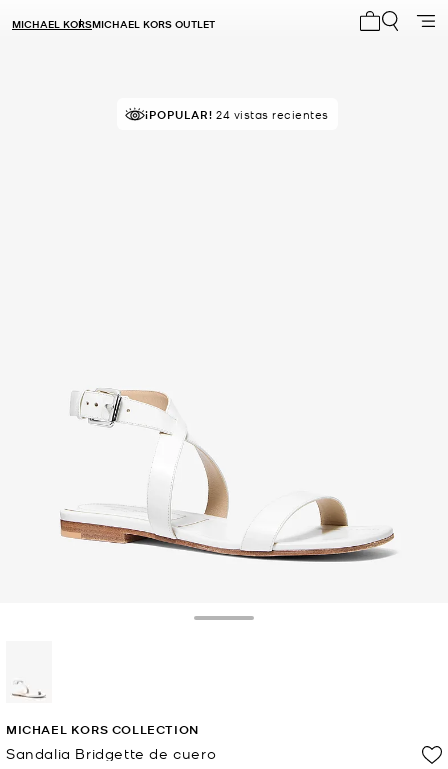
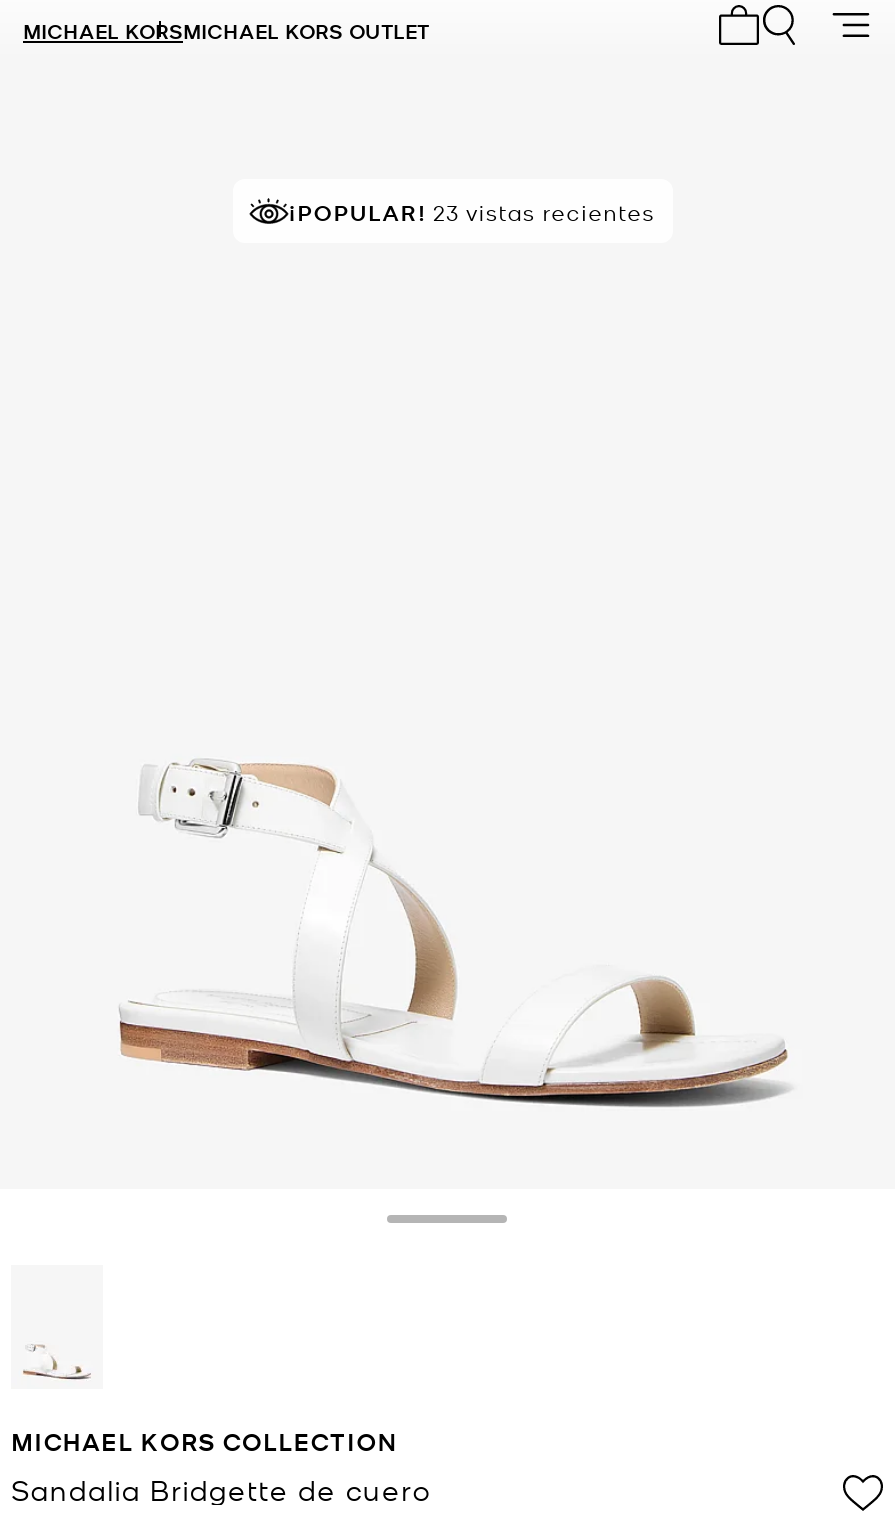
- ¡POPULAR! 24 vistas recientes
+ ¡POPULAR! 23 vistas recientes
